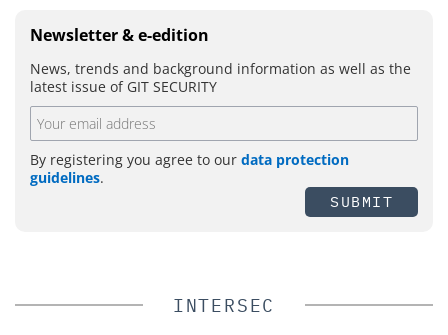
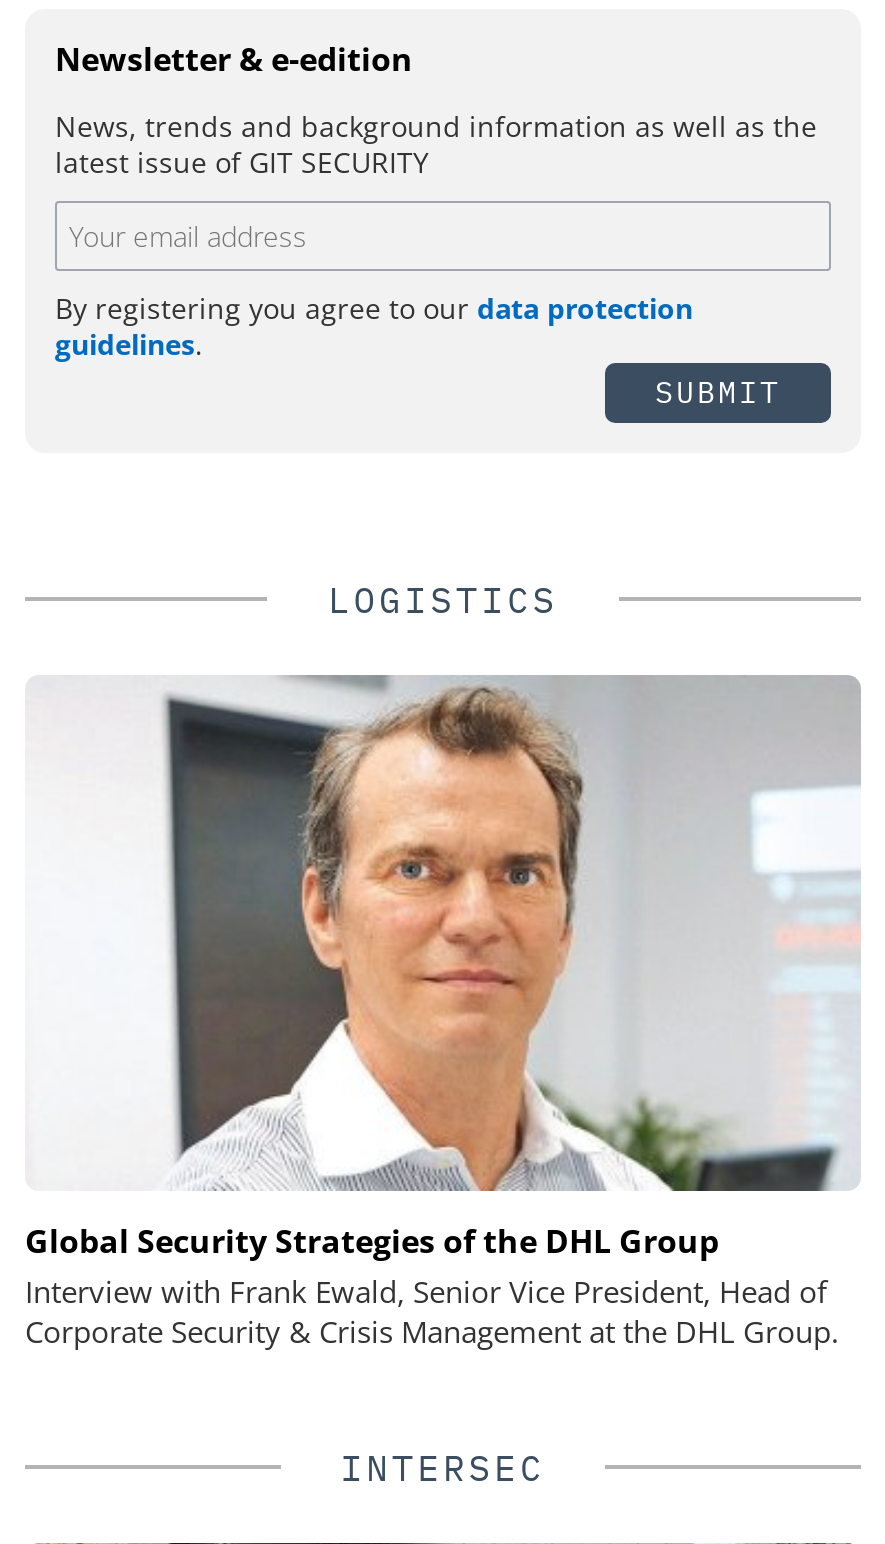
+ [image]
+ Global Security Strategies of the DHL Group
+ Interview with Frank Ewald, Senior Vice President, Head of
+ Corporate Security & Crisis Management at the DHL Group.

+ LOGISTICS
